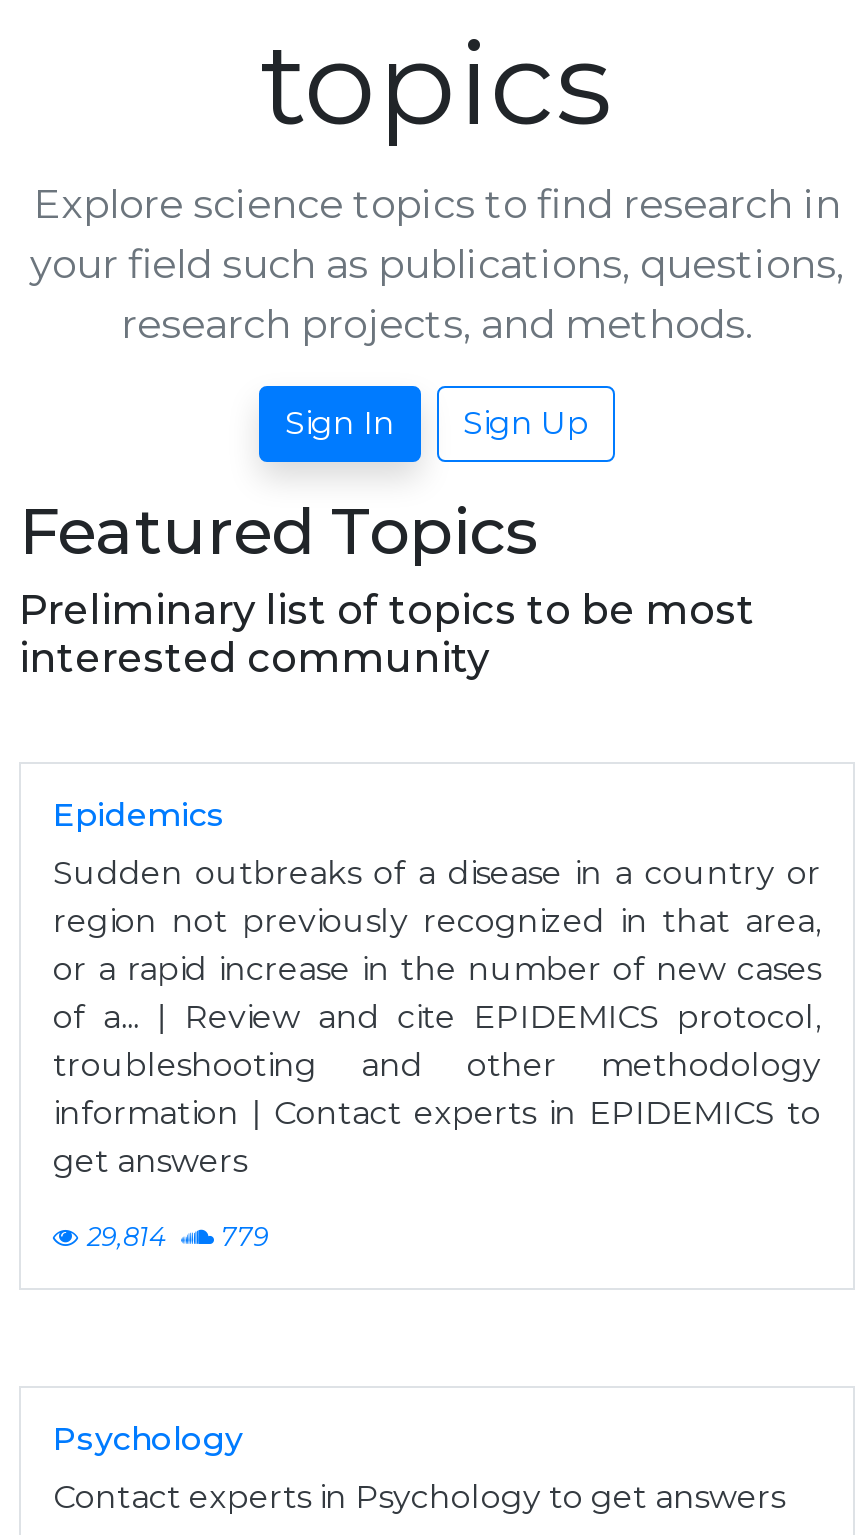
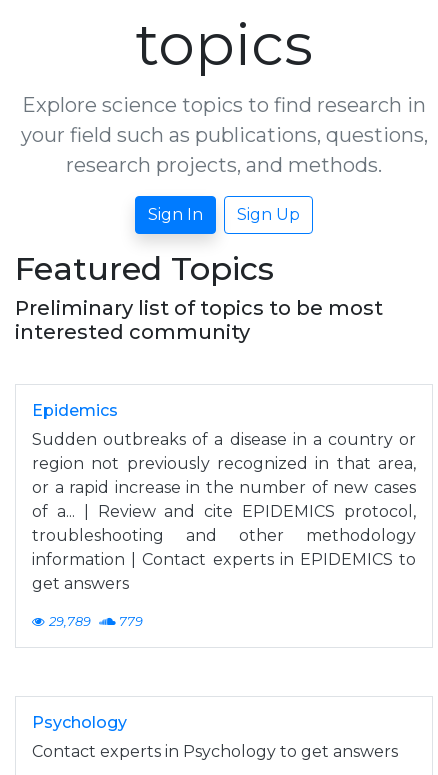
- 29,814 779
+ 29,789 779
